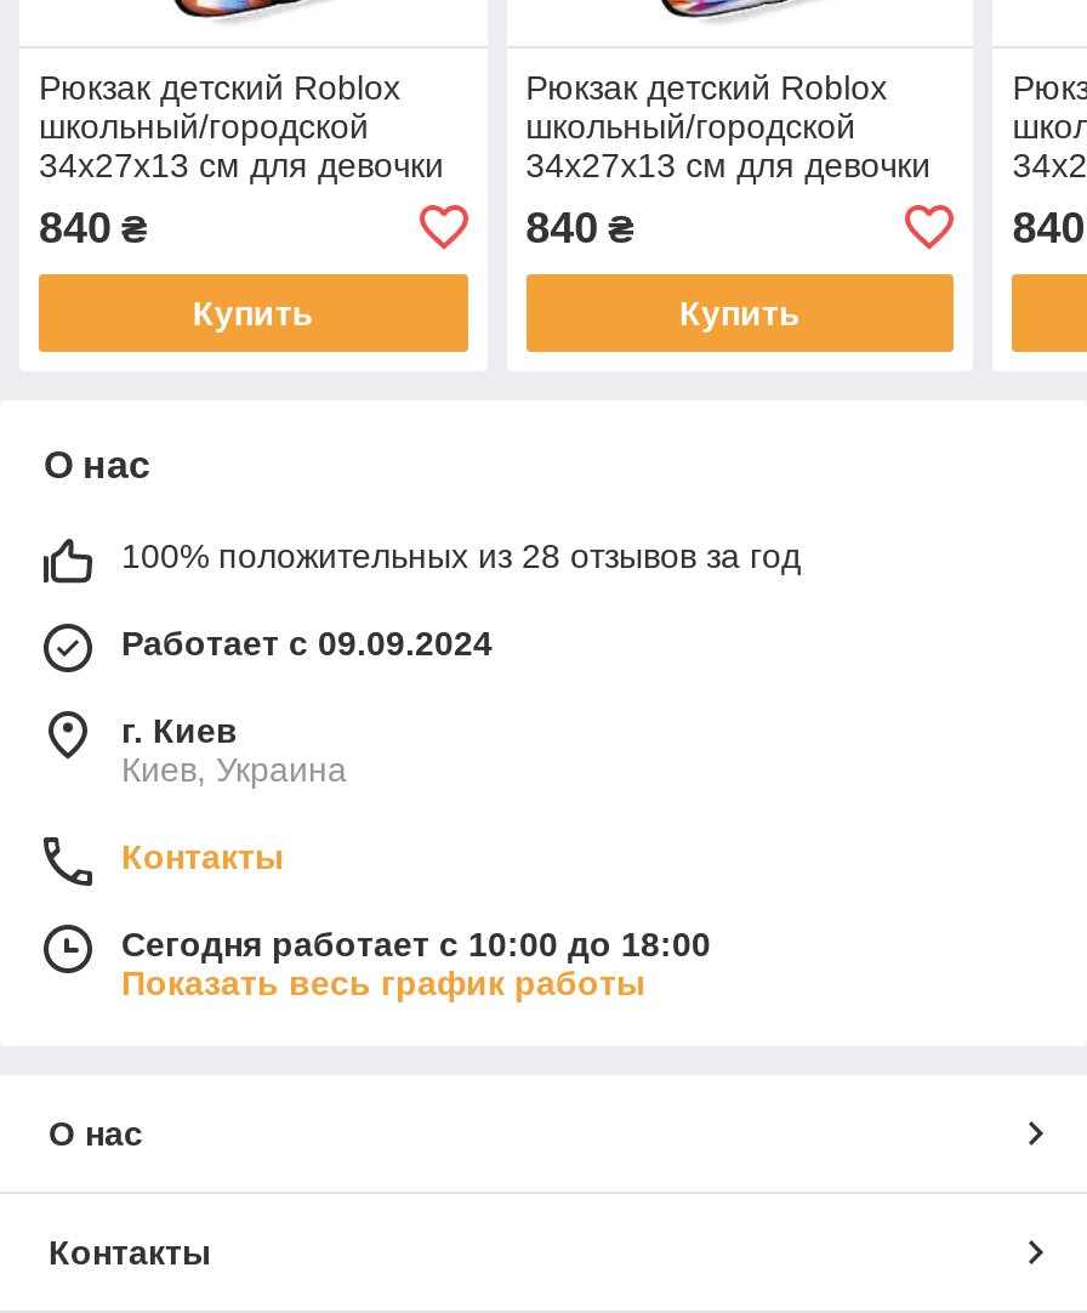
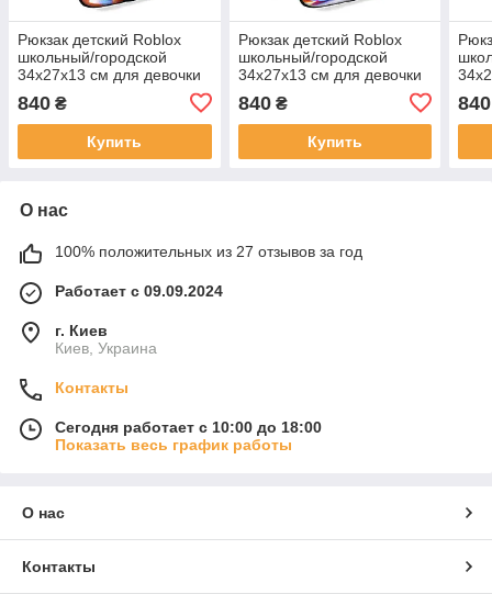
- 100% положительных из 28 отзывов за год
+ 100% положительных из 27 отзывов за год
